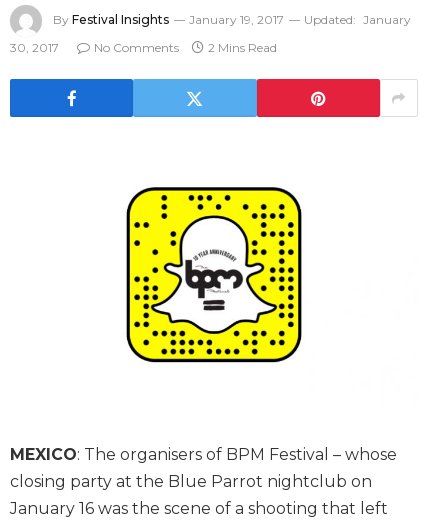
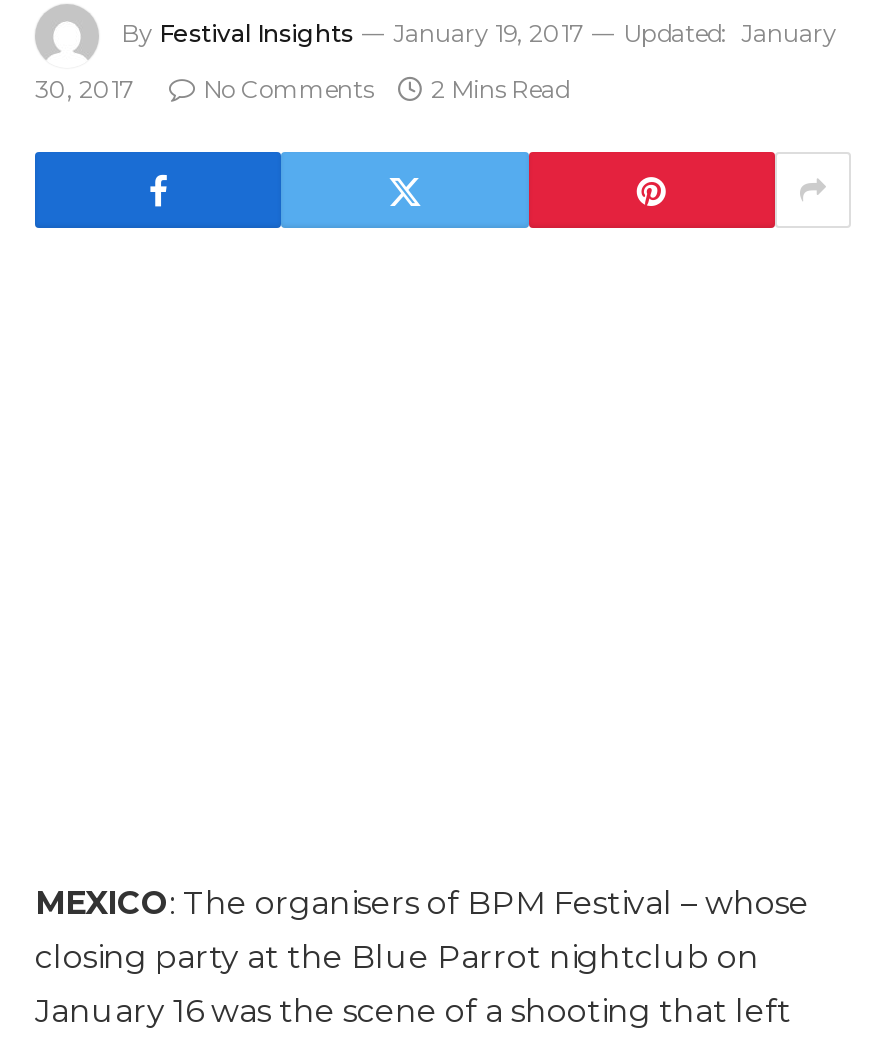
- [image]
